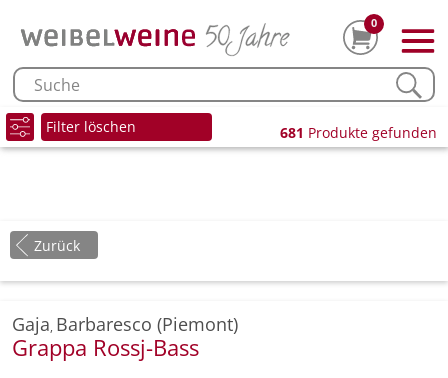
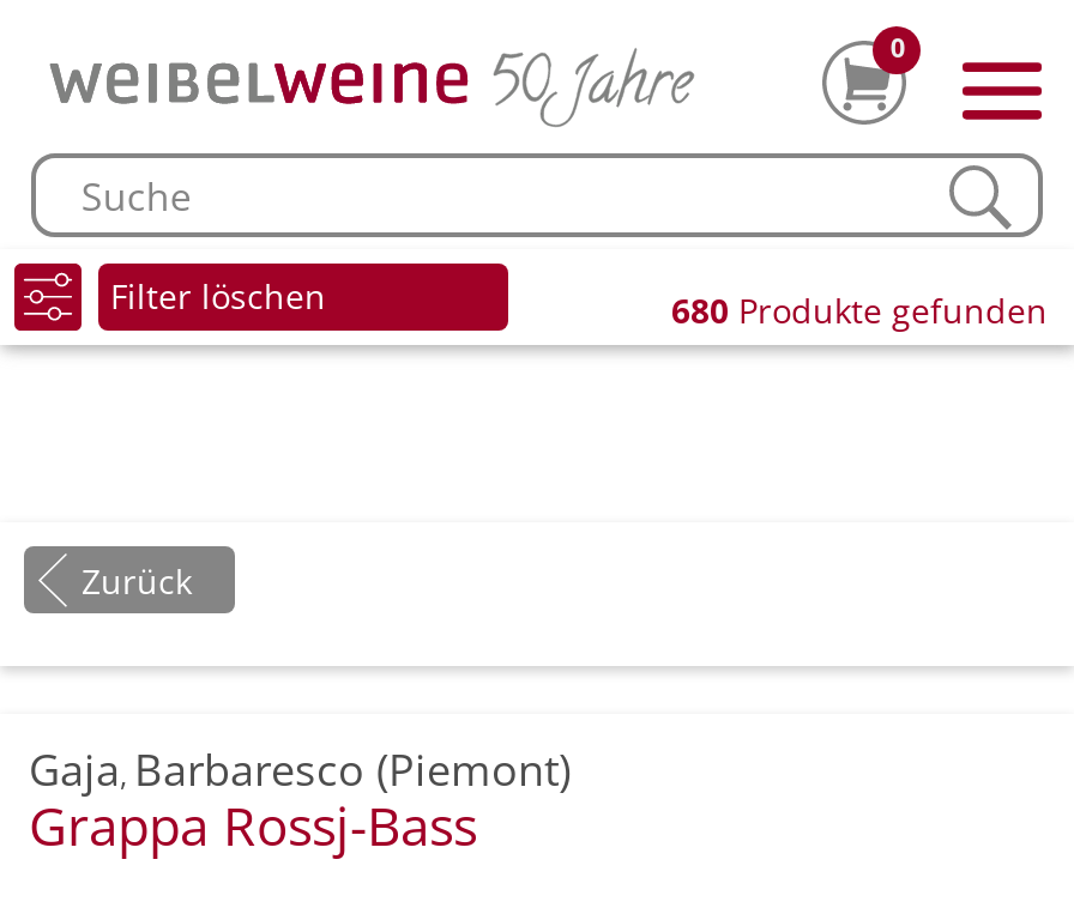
- 681 Produkte gefunden
+ 680 Produkte gefunden
